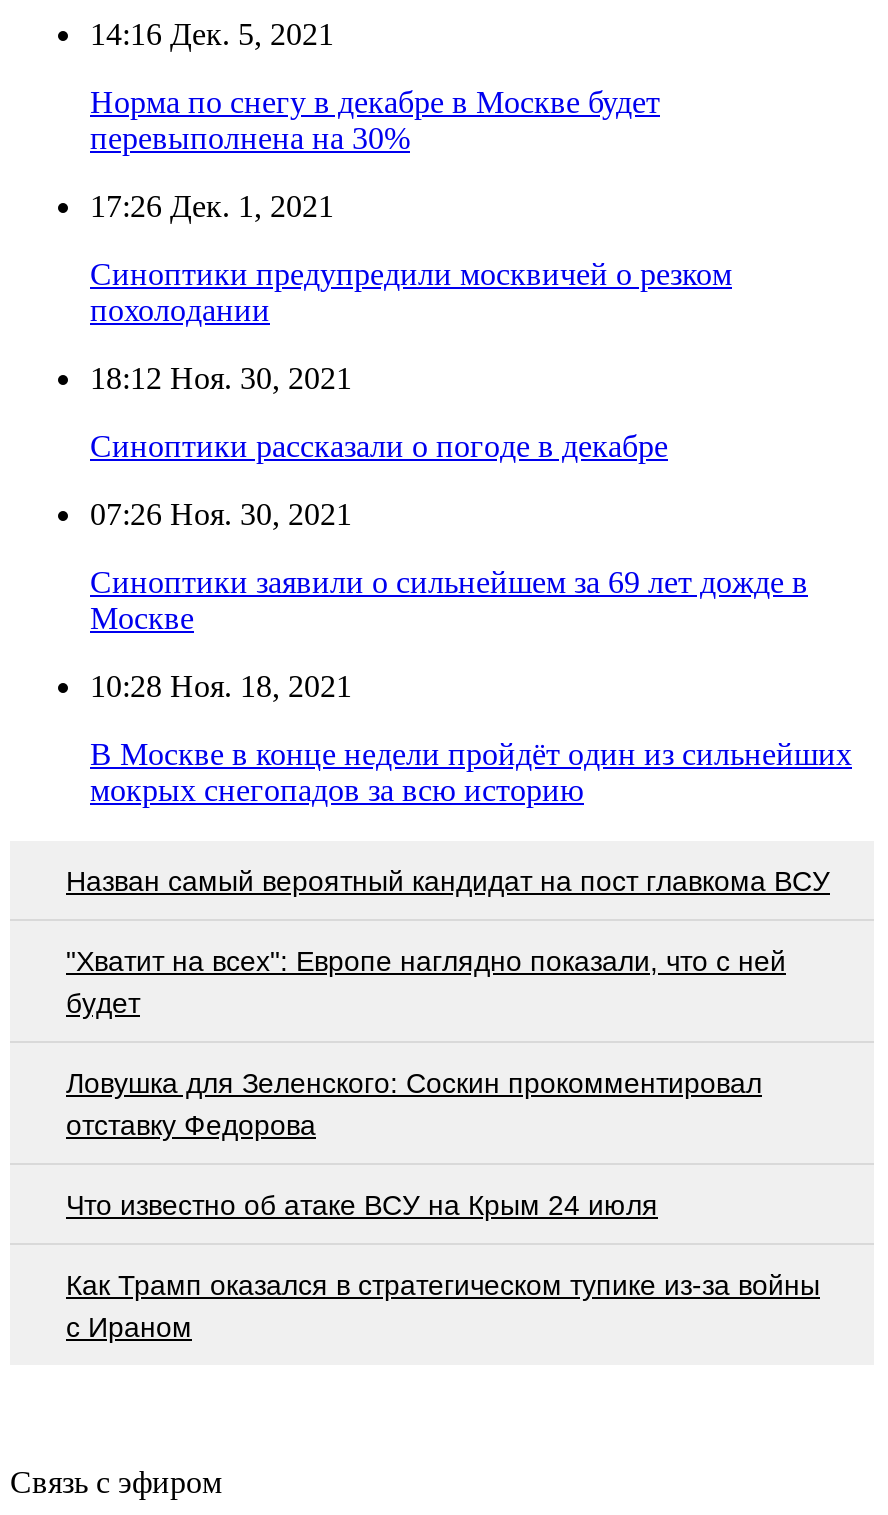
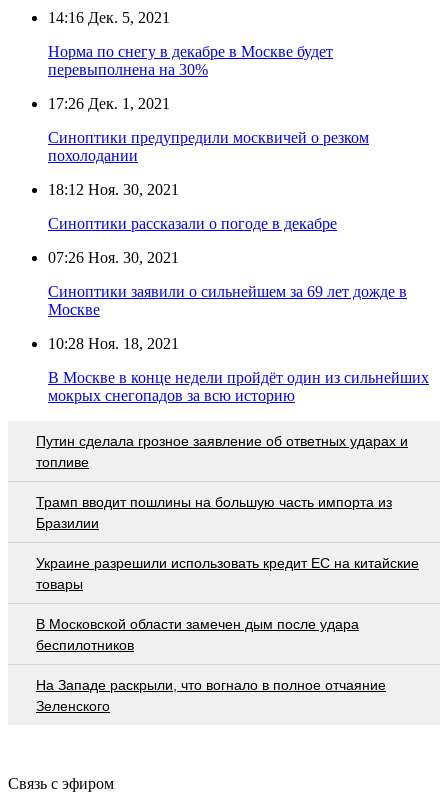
- Назван самый вероятный кандидат на пост главкома ВСУ
+ Путин сделала грозное заявление об ответных ударах и
+ топливе

- "Хватит на всех": Европе наглядно показали, что с ней
- будет
+ Трамп вводит пошлины на большую часть импорта из
+ Бразилии

- Ловушка для Зеленского: Соскин прокомментировал
- отставку Федорова
+ Украине разрешили использовать кредит ЕС на китайские
+ товары

- Что известно об атаке ВСУ на Крым 24 июля
+ В Московской области замечен дым после удара
+ беспилотников

- Как Трамп оказался в стратегическом тупике из-за войны
- с Ираном
+ На Западе раскрыли, что вогнало в полное отчаяние
+ Зеленского
